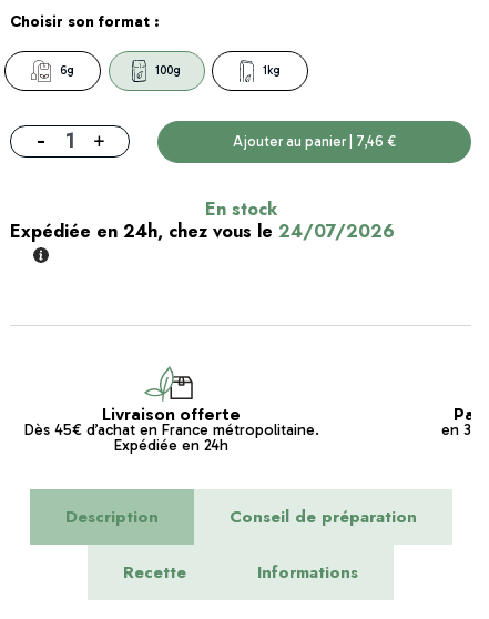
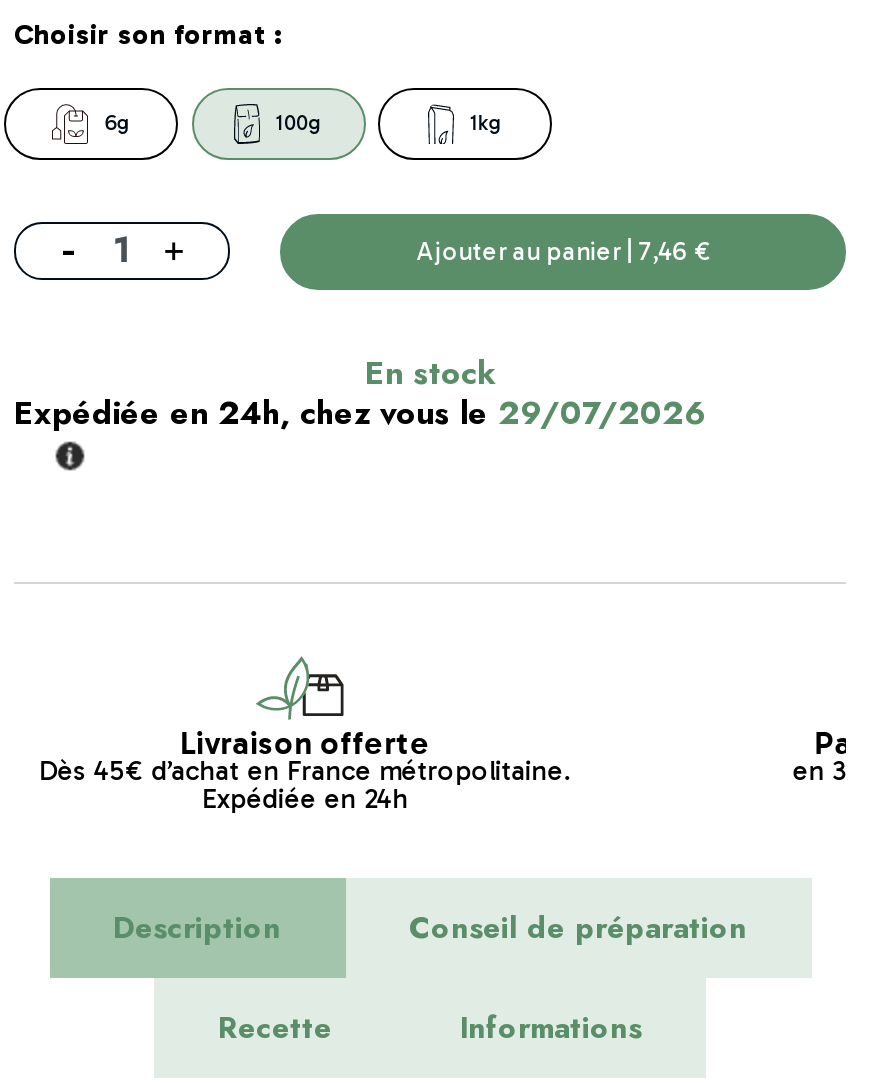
- Expédiée en 24h, chez vous le 24/07/2026
+ Expédiée en 24h, chez vous le 29/07/2026
